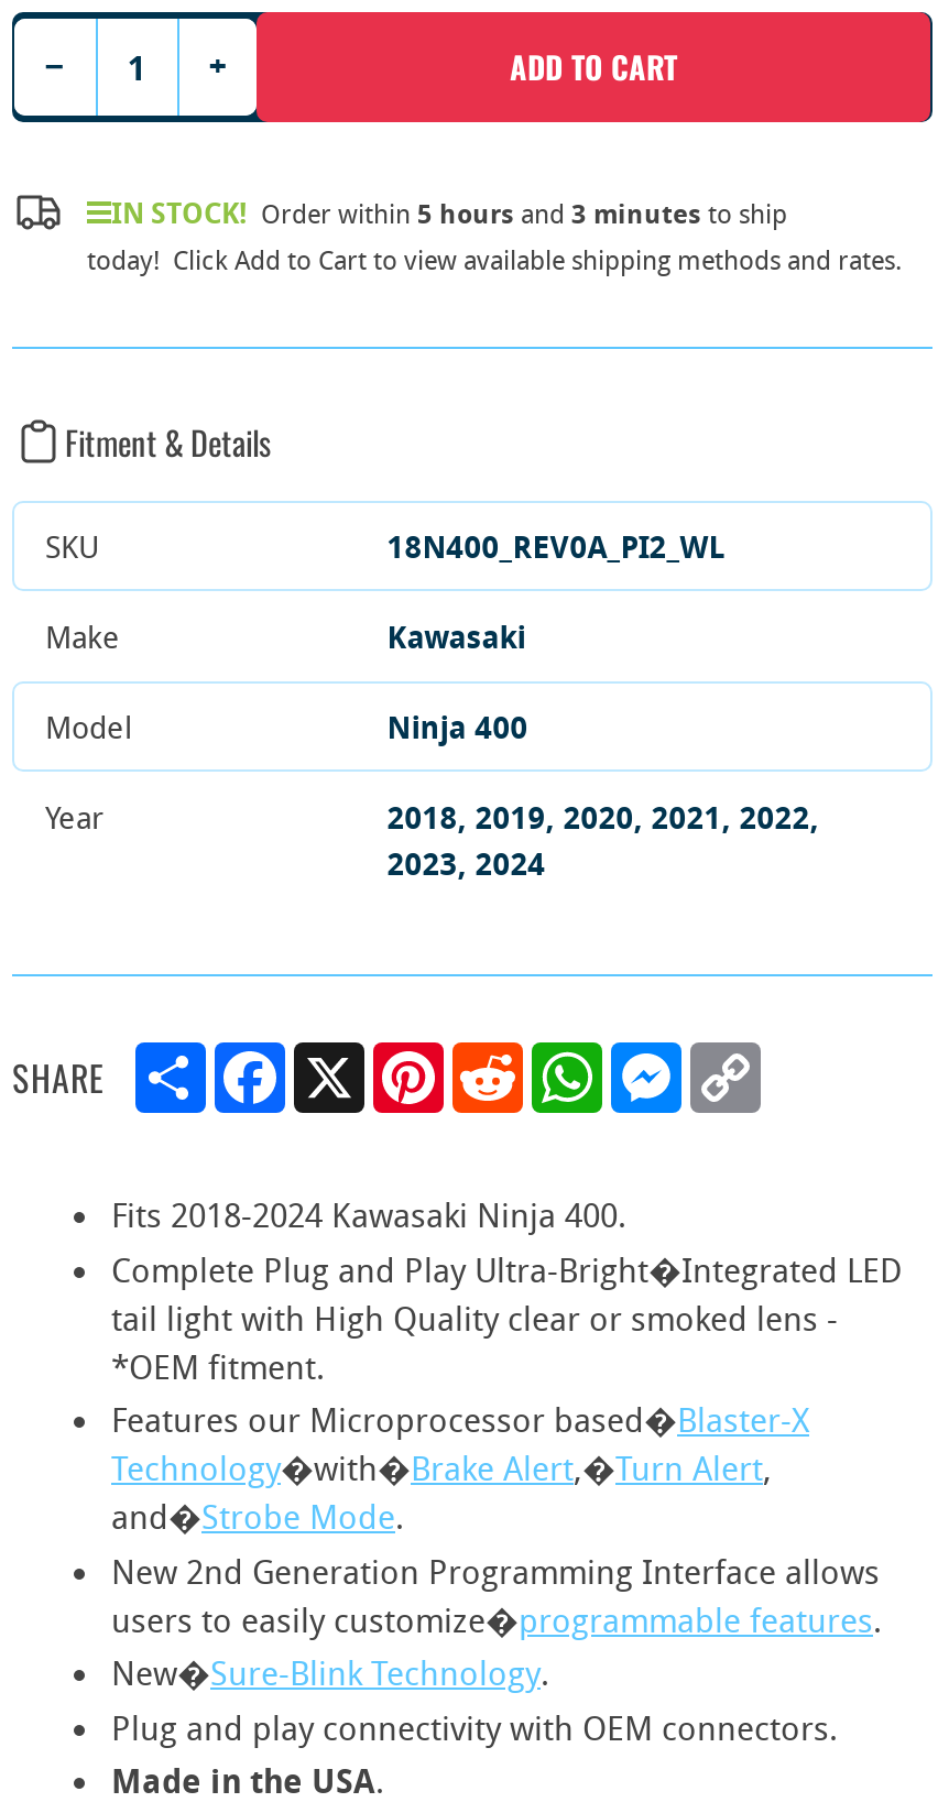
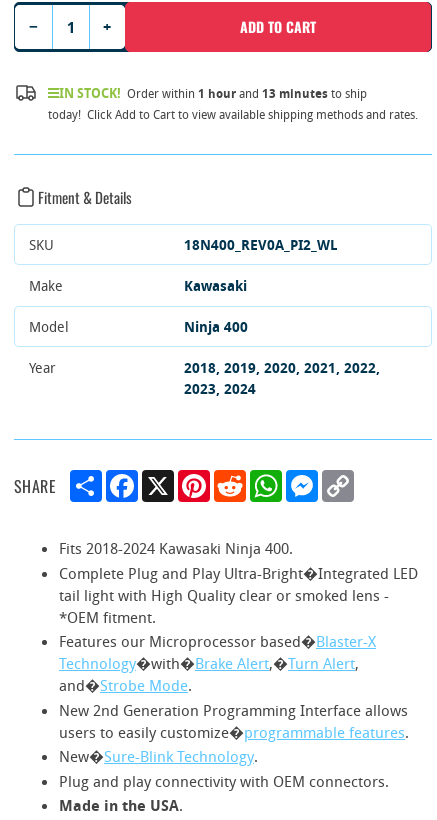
- IN STOCK! Order within 5 hours and 3 minutes to ship
+ IN STOCK! Order within 1 hour and 13 minutes to ship
